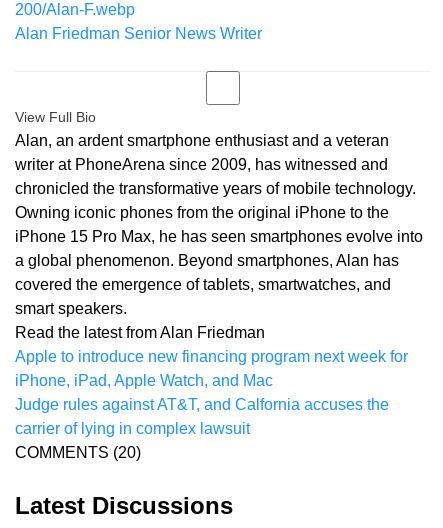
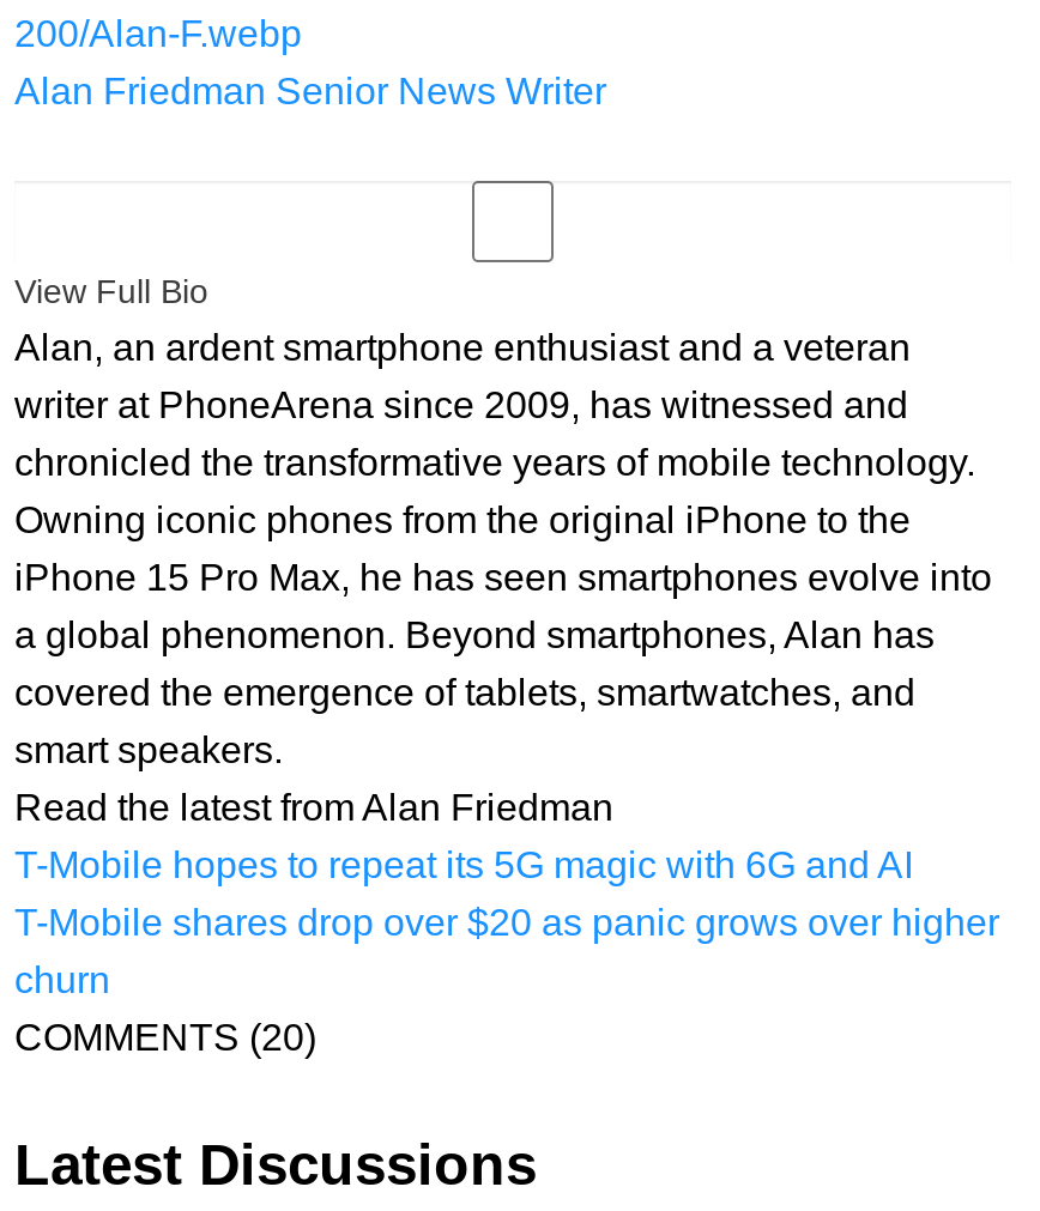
- Apple to introduce new financing program next week for
- iPhone, iPad, Apple Watch, and Mac
- Judge rules against AT&T, and Calfornia accuses the
- carrier of lying in complex lawsuit
+ T-Mobile hopes to repeat its 5G magic with 6G and AI
+ T-Mobile shares drop over $20 as panic grows over higher
+ churn
